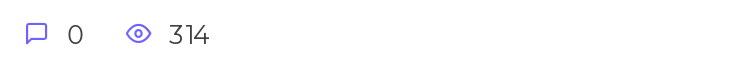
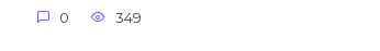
- 314
+ 349
